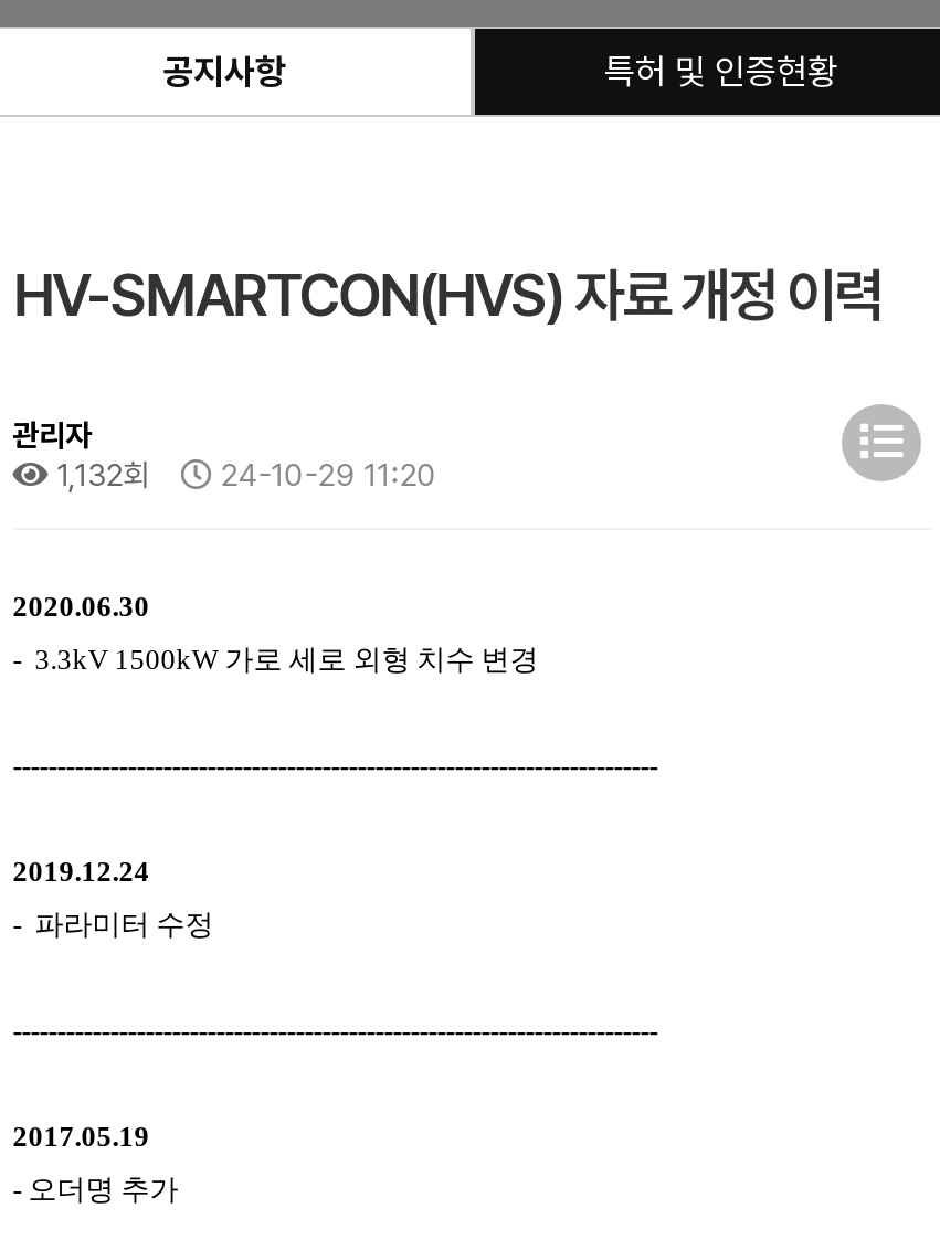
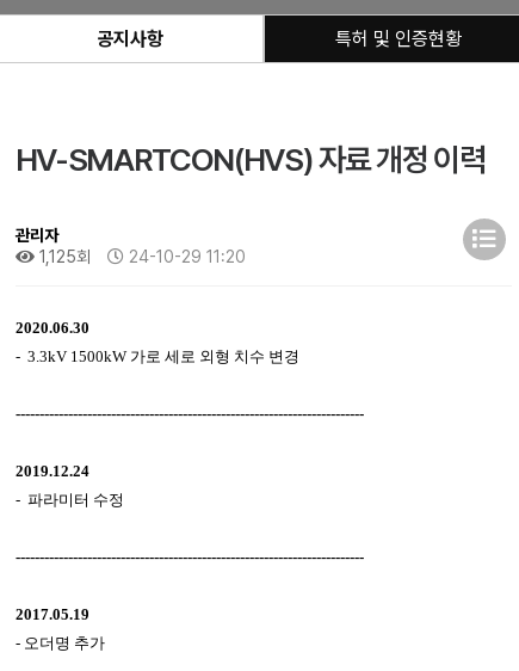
- 1,132회 24-10-29 11:20
+ 1,125회 24-10-29 11:20
